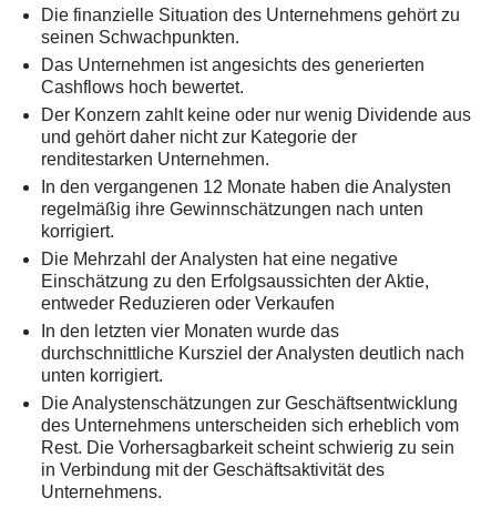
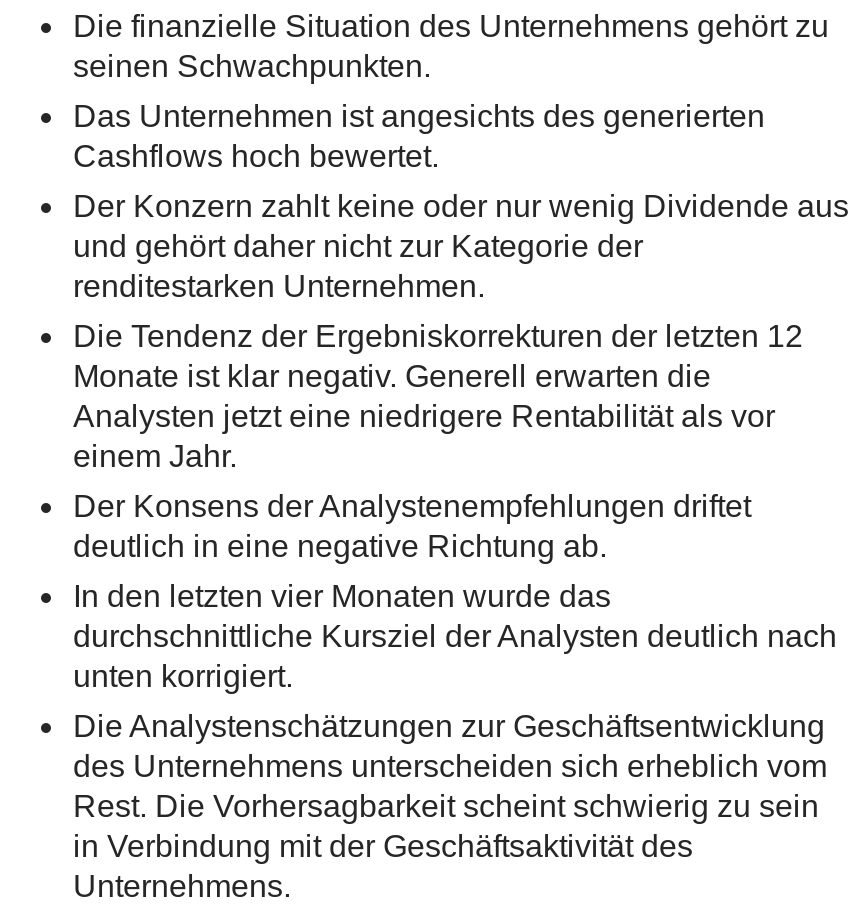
- In den vergangenen 12 Monate haben die Analysten
- regelmäßig ihre Gewinnschätzungen nach unten
- korrigiert.
+ Die Tendenz der Ergebniskorrekturen der letzten 12
+ Monate ist klar negativ. Generell erwarten die
+ Analysten jetzt eine niedrigere Rentabilität als vor
+ einem Jahr.

- Die Mehrzahl der Analysten hat eine negative
- Einschätzung zu den Erfolgsaussichten der Aktie,
- entweder Reduzieren oder Verkaufen
+ Der Konsens der Analystenempfehlungen driftet
+ deutlich in eine negative Richtung ab.
